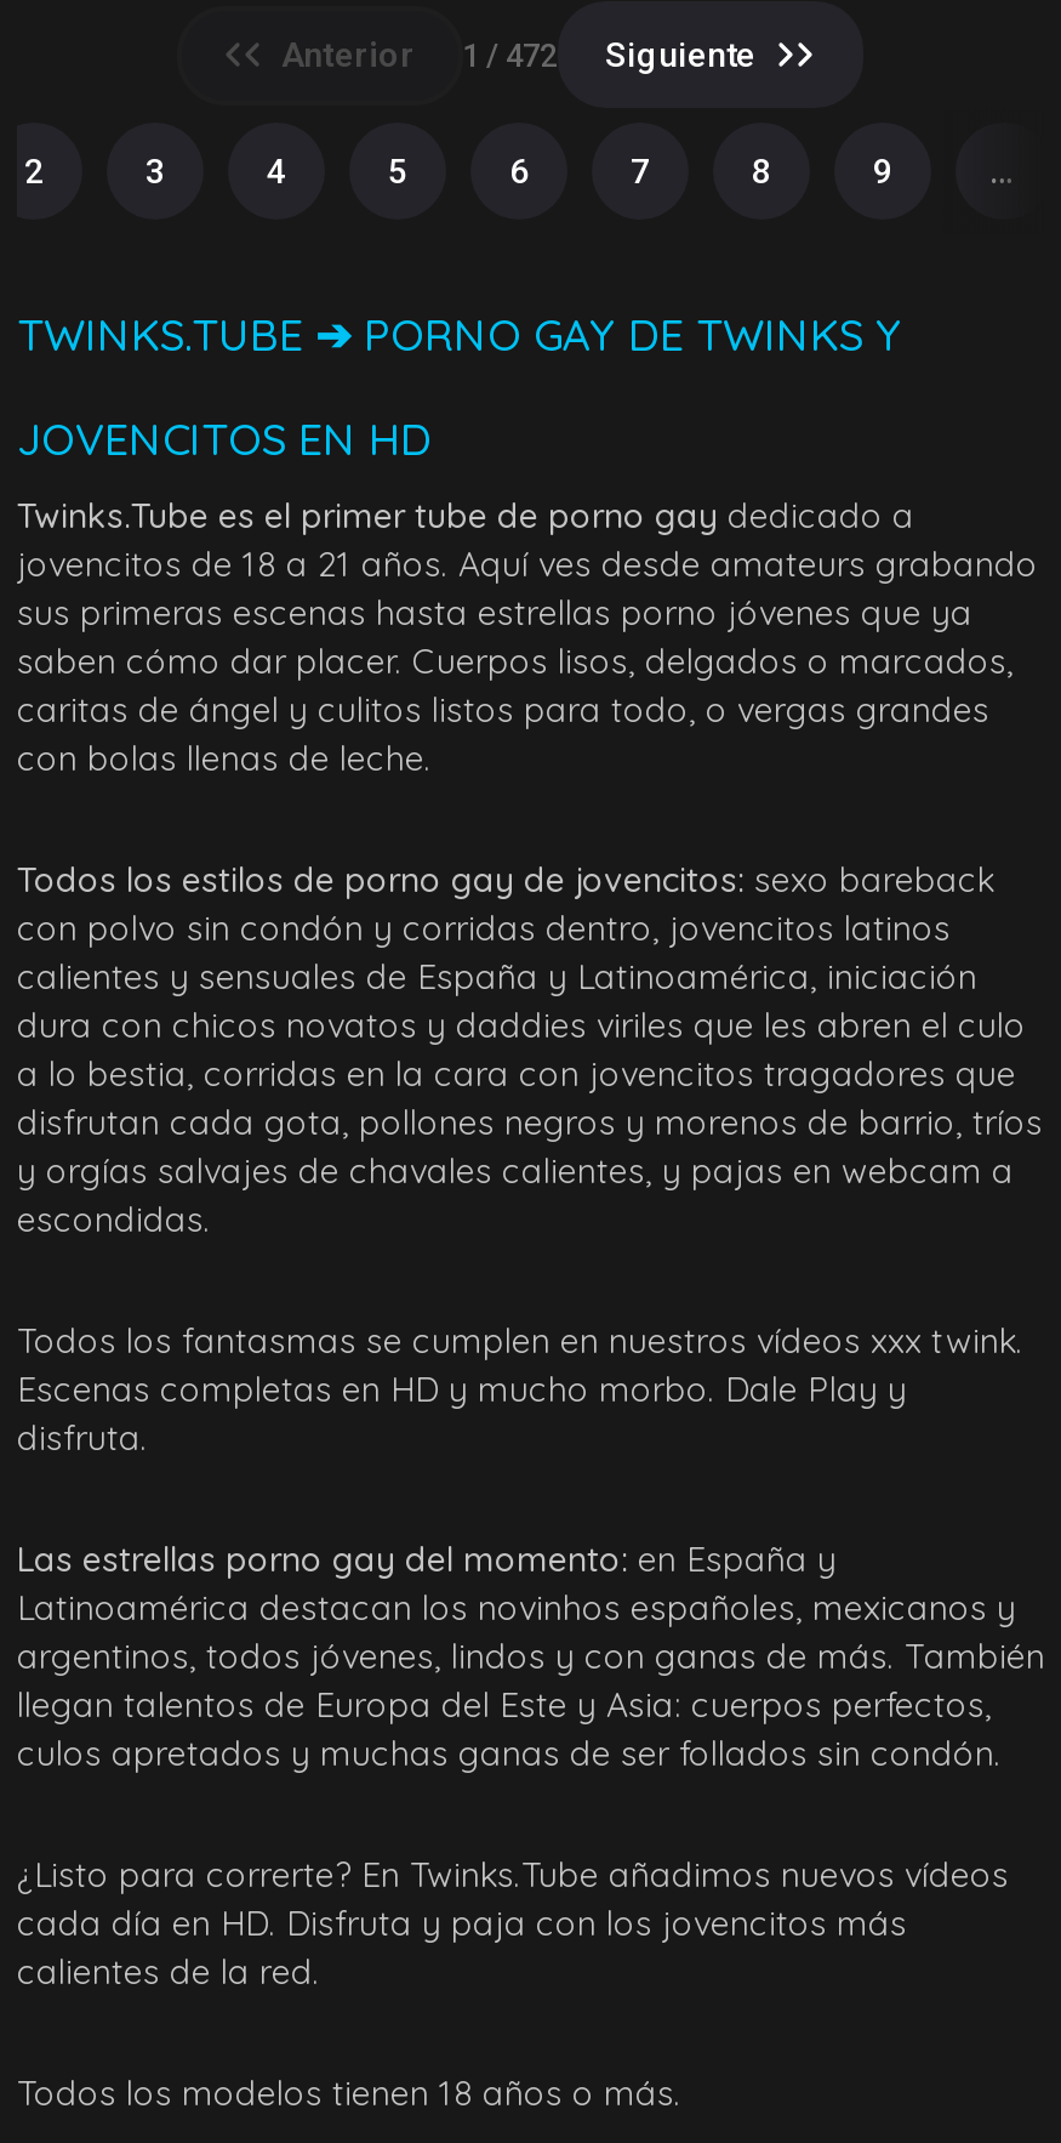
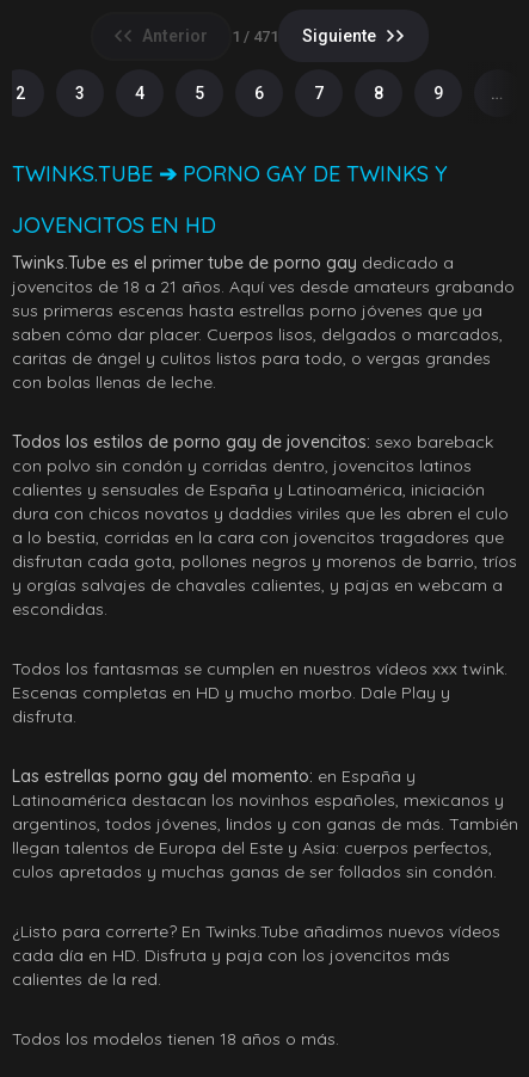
- Anterior 1 / 472 Siguiente
+ Anterior 1 / 471 Siguiente
